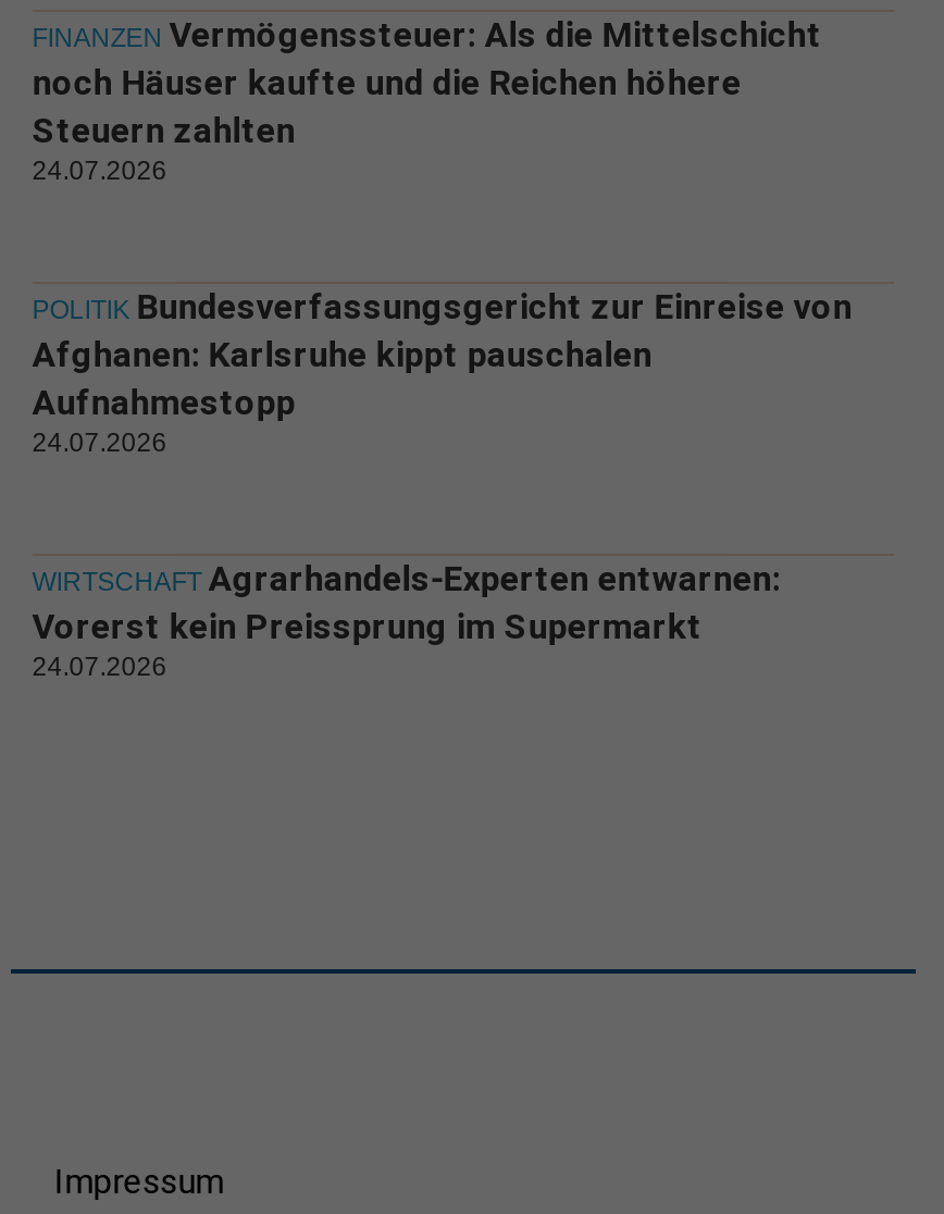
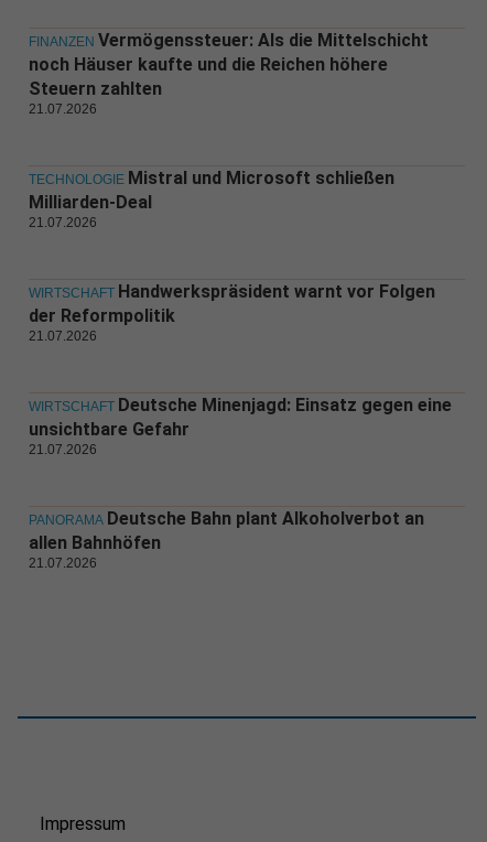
- 24.07.2026
- POLITIK Bundesverfassungsgericht zur Einreise von
- Afghanen: Karlsruhe kippt pauschalen
- Aufnahmestopp
- 24.07.2026
- WIRTSCHAFT Agrarhandels-Experten entwarnen:
- Vorerst kein Preissprung im Supermarkt
- 24.07.2026
+ 21.07.2026
+ TECHNOLOGIE Mistral und Microsoft schließen
+ Milliarden-Deal
+ 21.07.2026
+ WIRTSCHAFT Handwerkspräsident warnt vor Folgen
+ der Reformpolitik
+ 21.07.2026
+ WIRTSCHAFT Deutsche Minenjagd: Einsatz gegen eine
+ unsichtbare Gefahr
+ 21.07.2026
+ PANORAMA Deutsche Bahn plant Alkoholverbot an
+ allen Bahnhöfen
+ 21.07.2026
